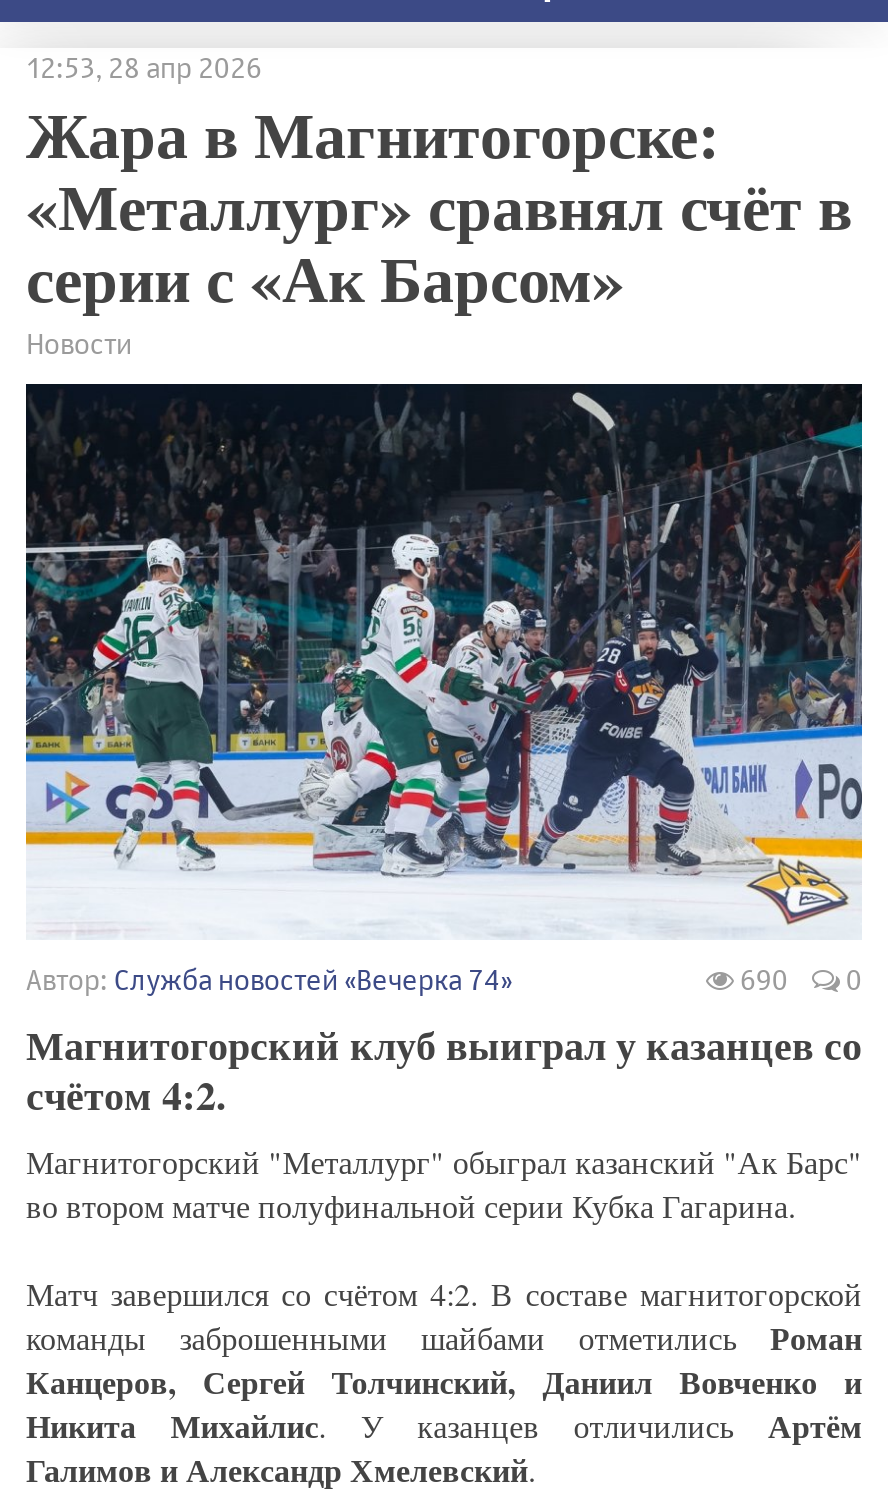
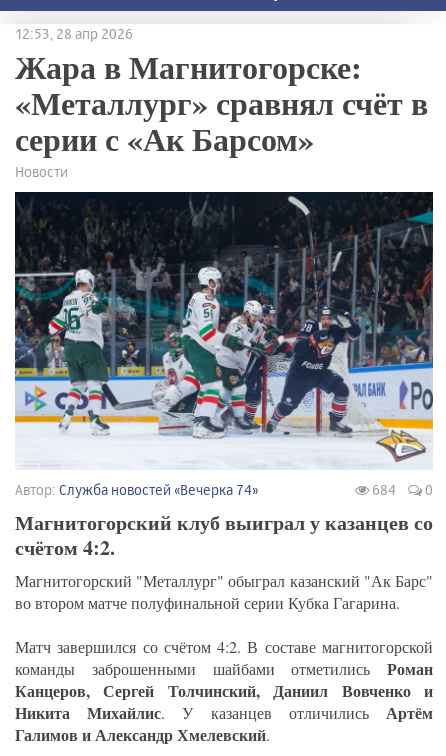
- 690 0
+ 684 0
